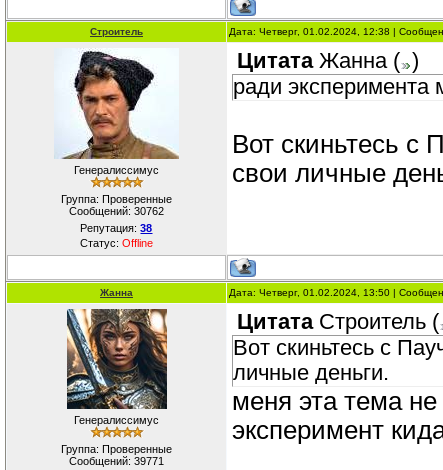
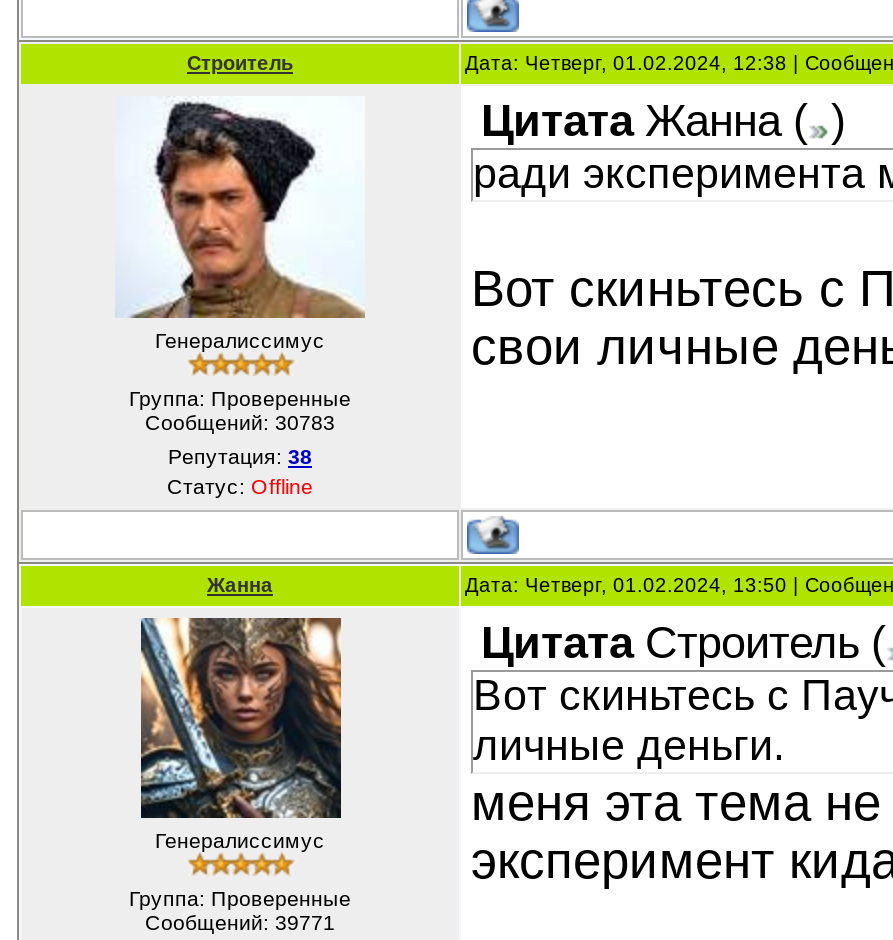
- Сообщений: 30762
+ Сообщений: 30783
